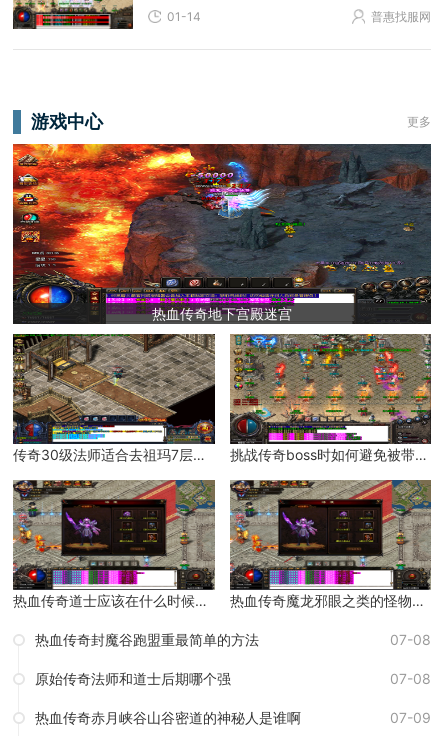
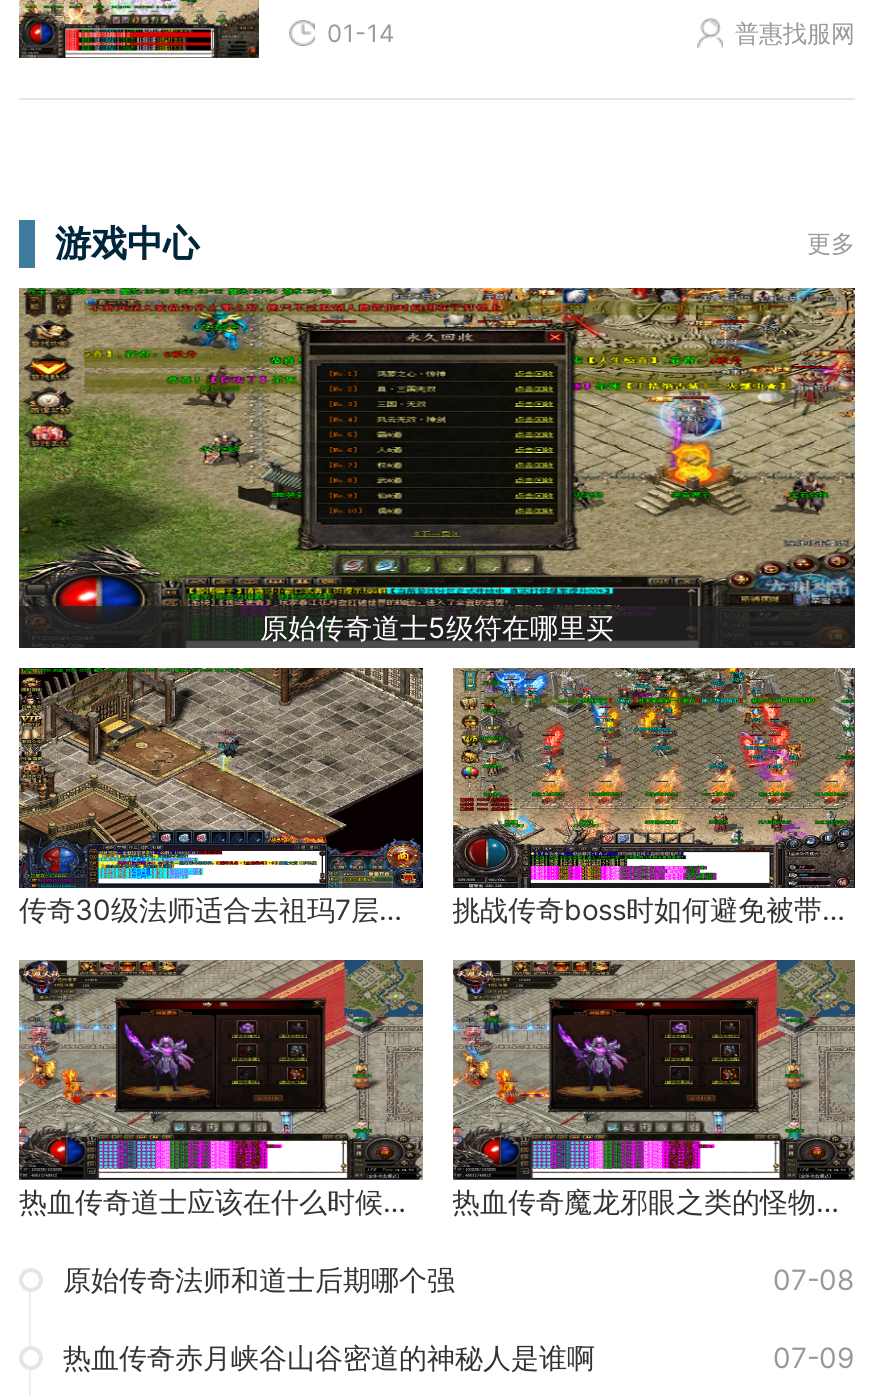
- [image]
- 热血传奇地下宫殿迷宫
+ [image]
+ 原始传奇道士5级符在哪里买

- 热血传奇封魔谷跑盟重最简单的方法
- 07-08
